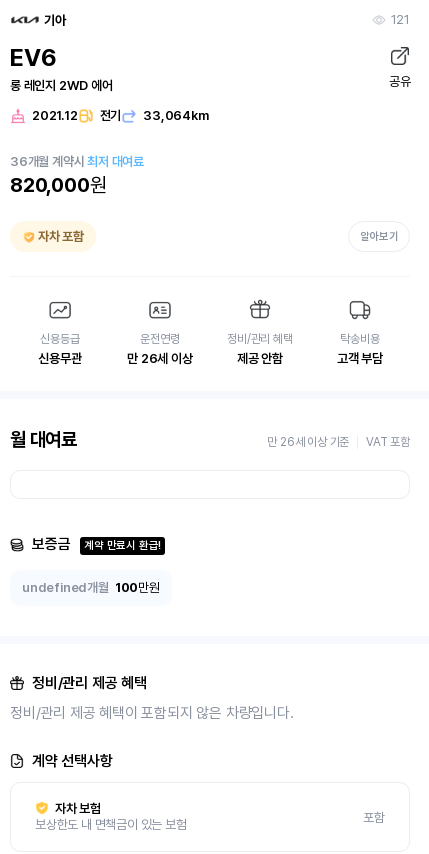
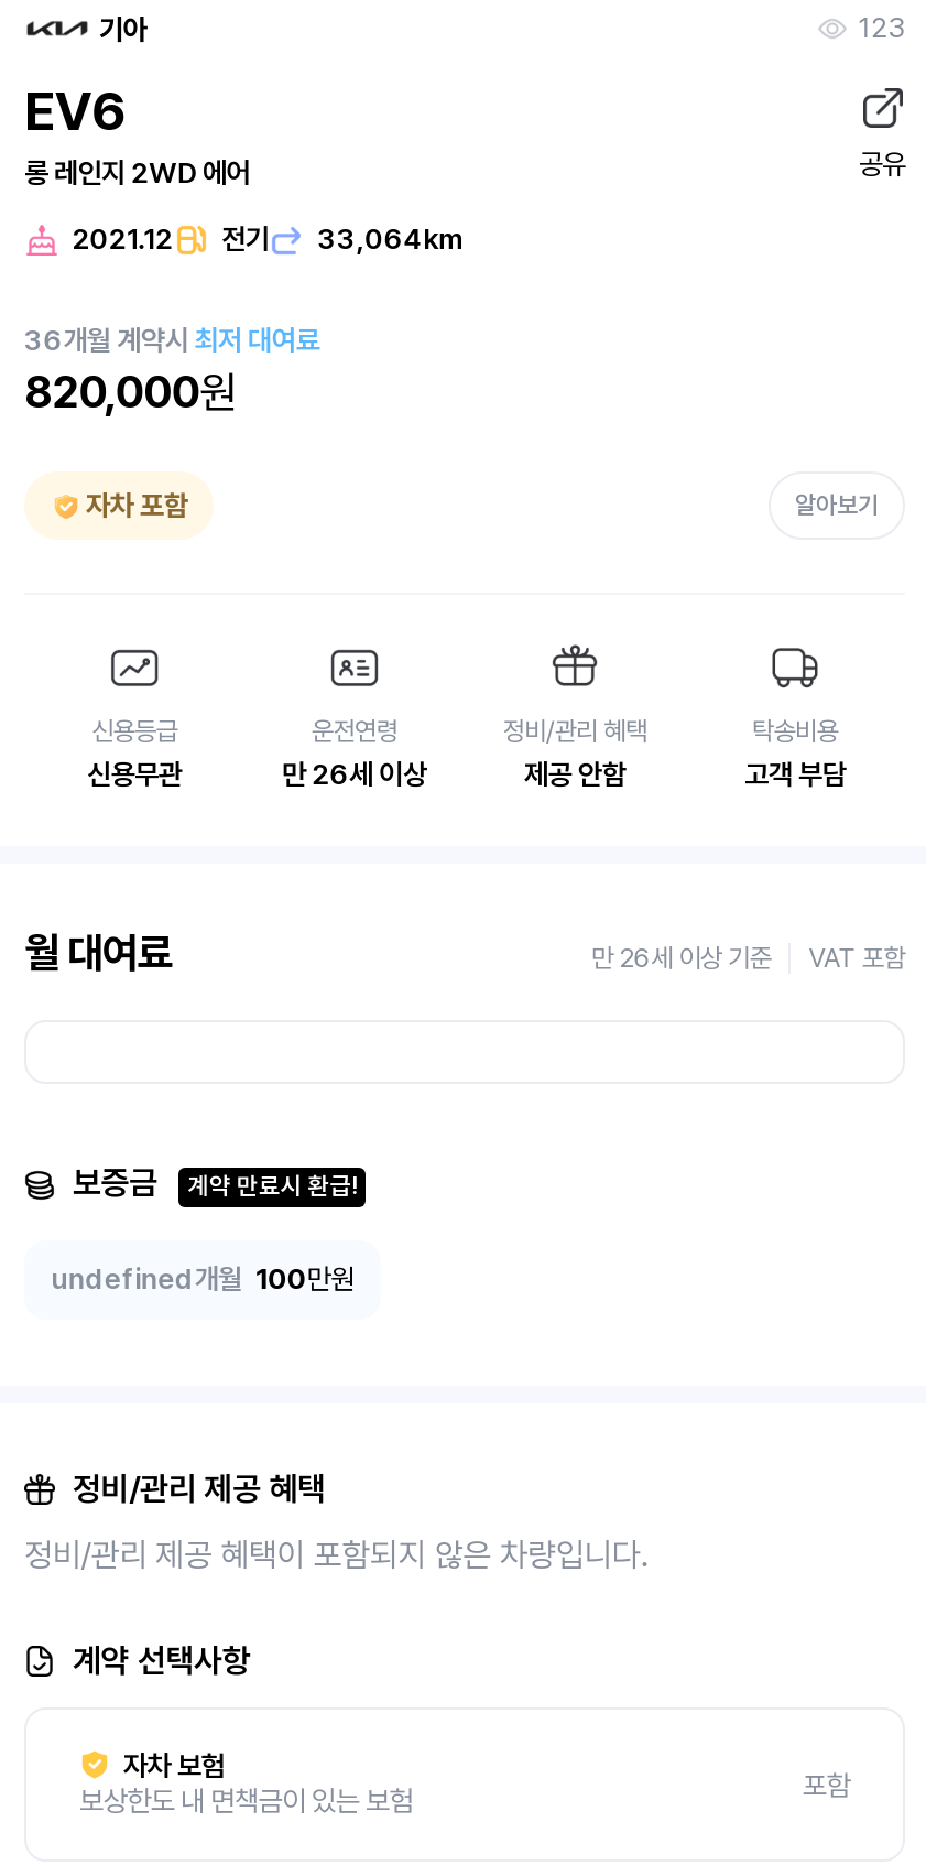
- 121
+ 123
